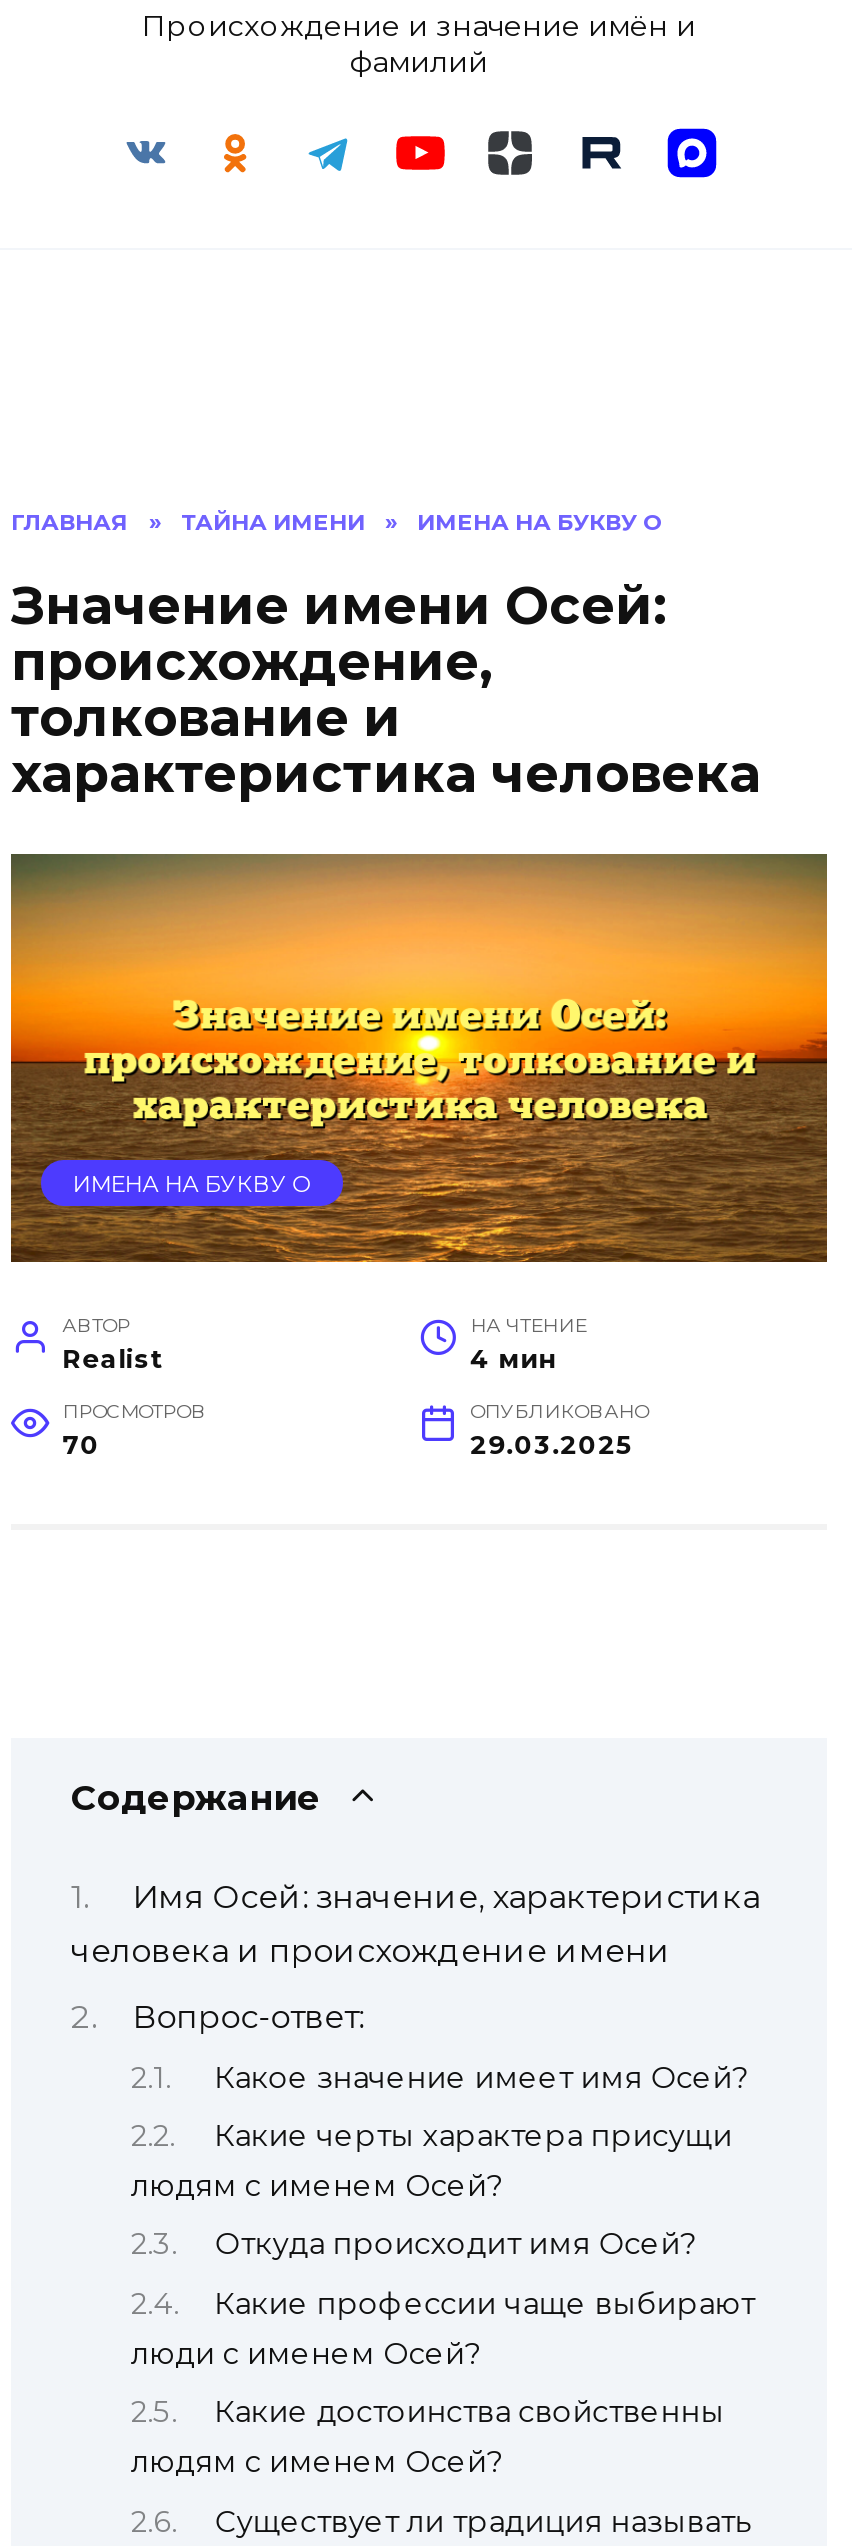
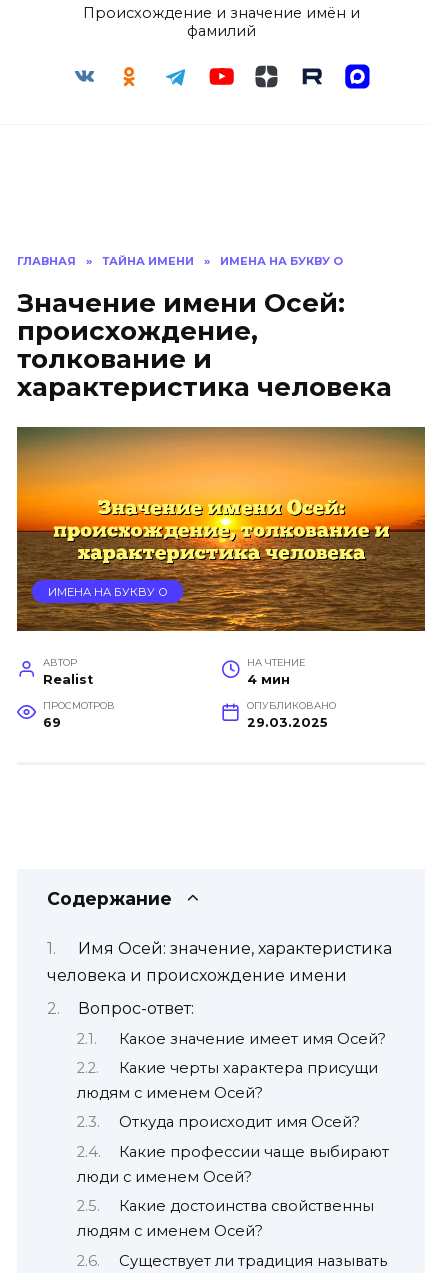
- 70
+ 69
